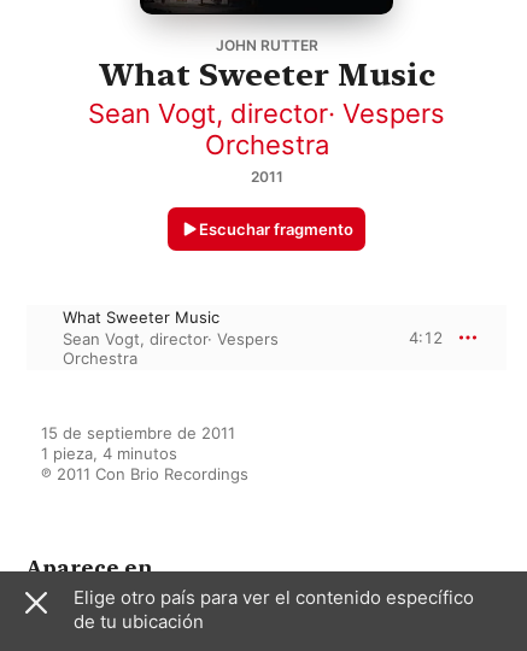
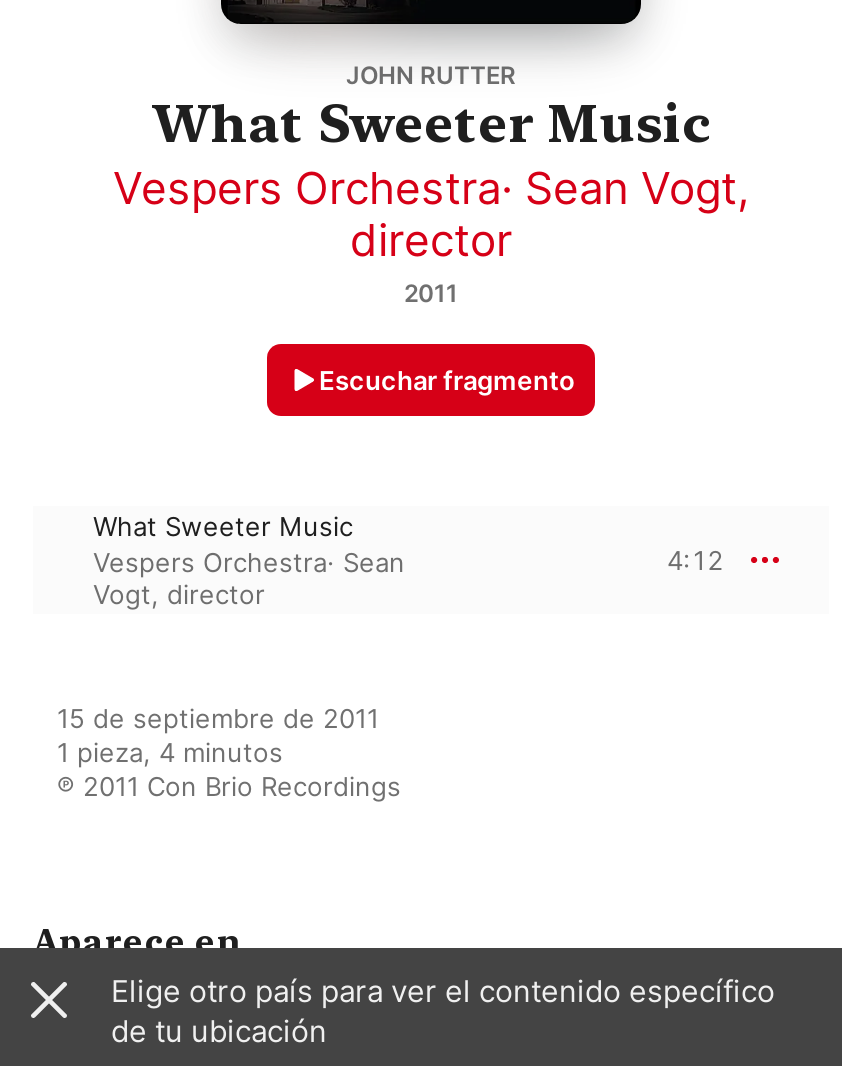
- Sean Vogt, director · Vespers
- Orchestra
+ Vespers Orchestra · Sean Vogt,
+ director

- Sean Vogt, director · Vespers
- Orchestra
+ Vespers Orchestra · Sean
+ Vogt, director
